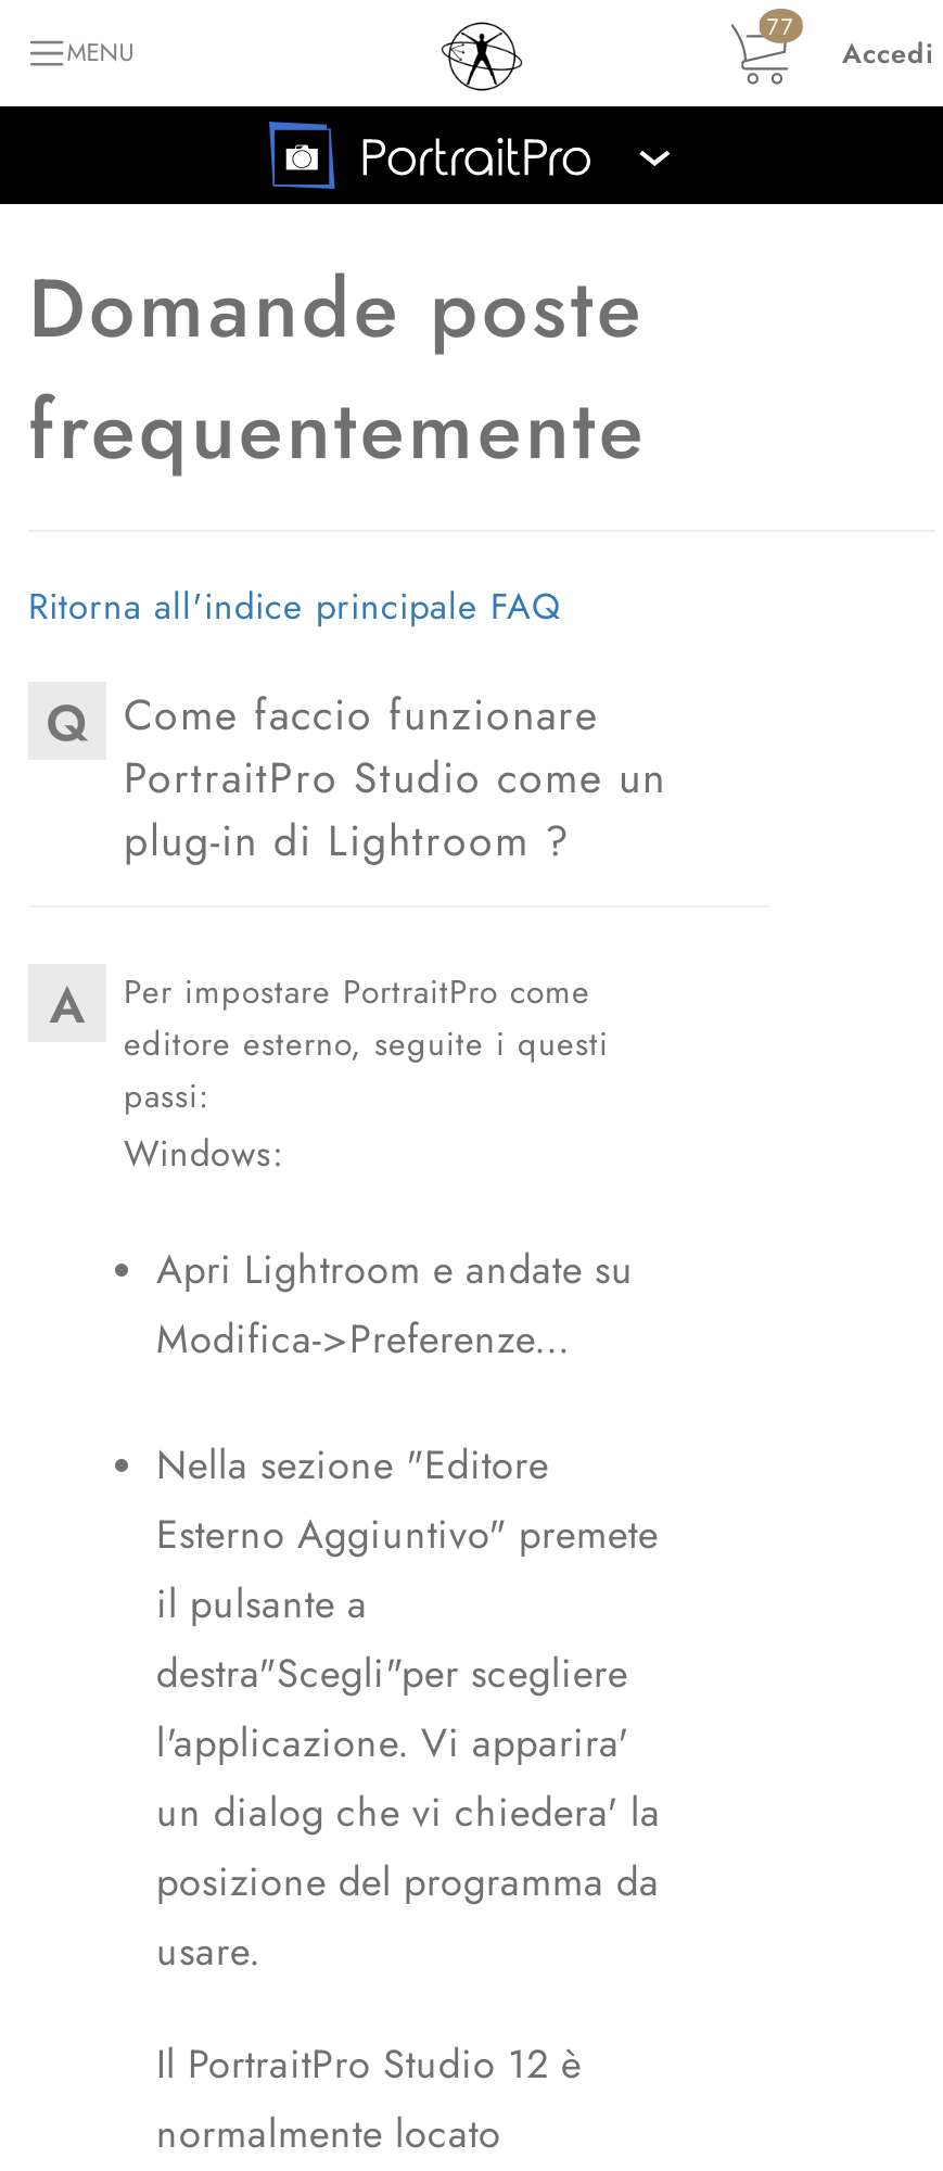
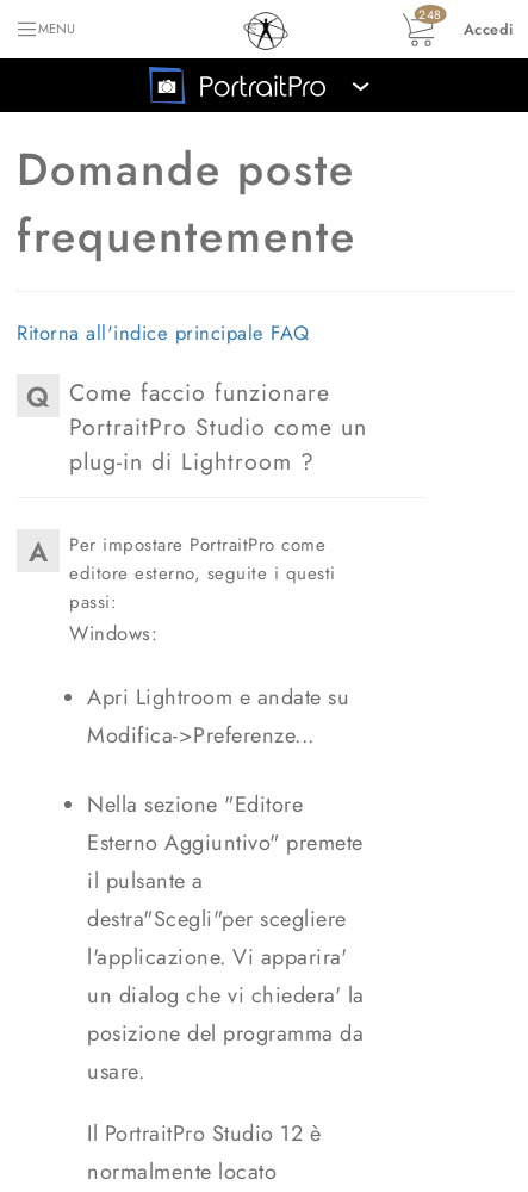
- 77
+ 248
